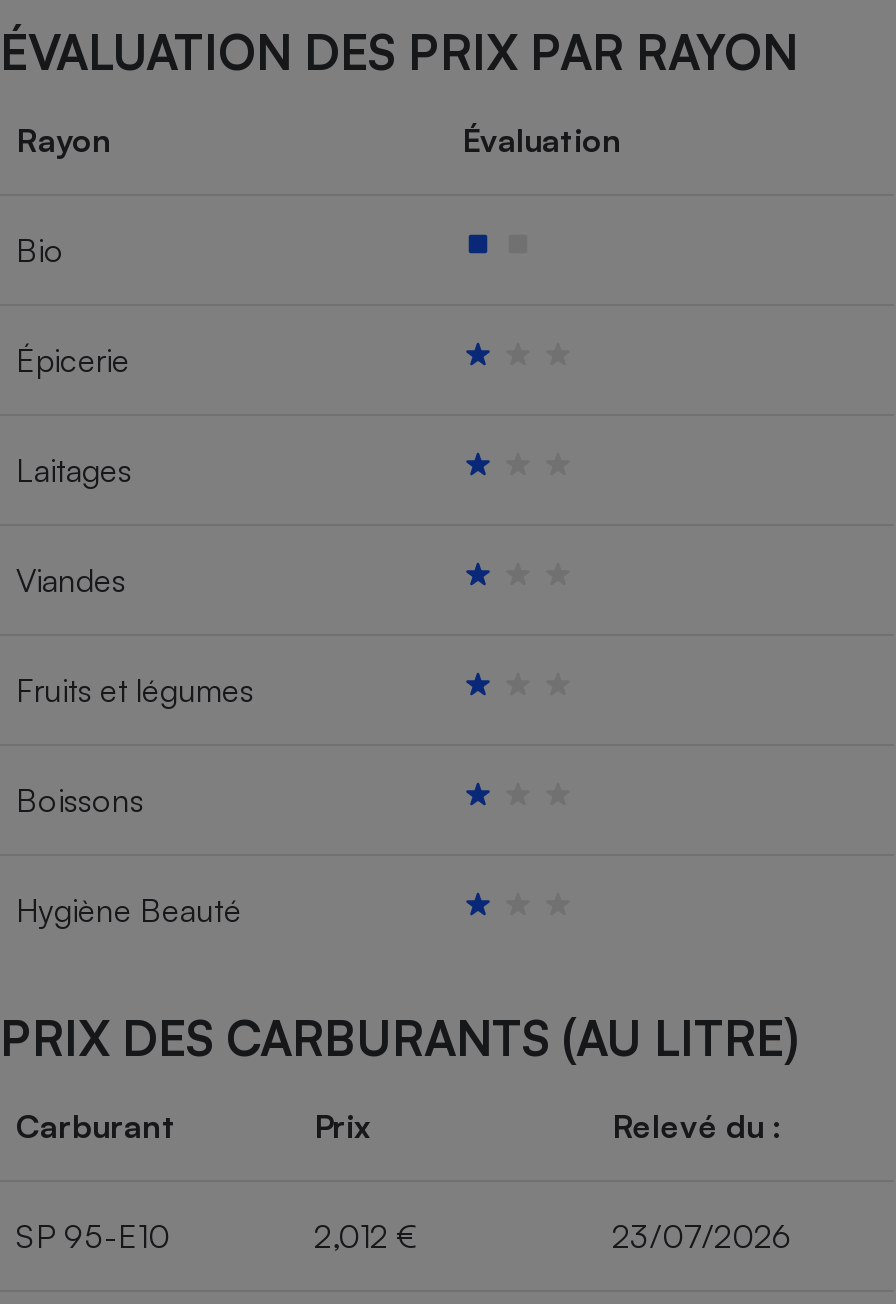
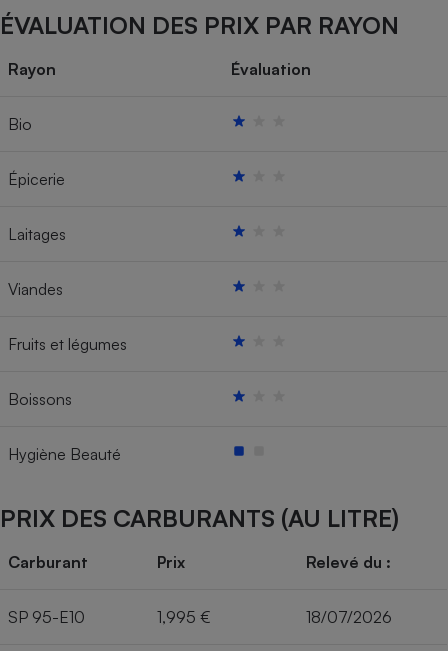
- 2,012 €
+ 1,995 €

- 23/07/2026
+ 18/07/2026
